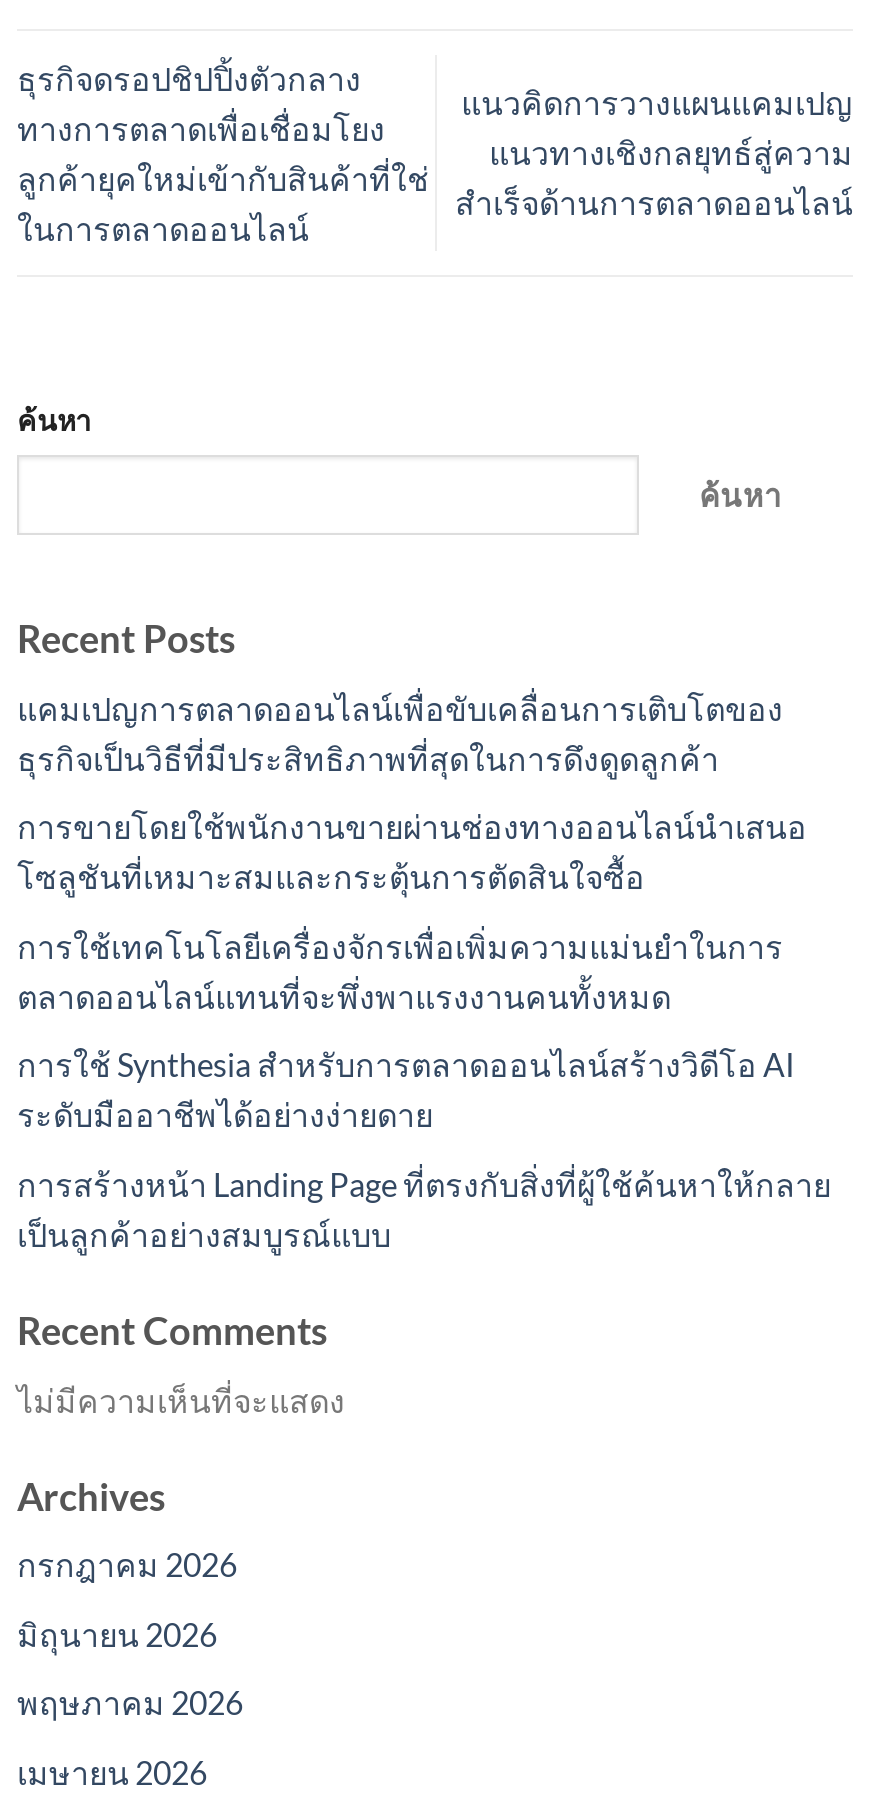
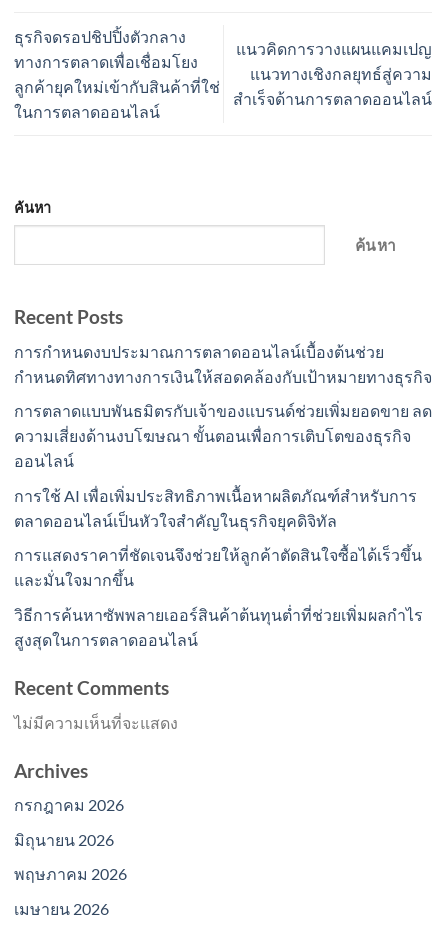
- แคมเปญการตลาดออนไลน์เพื่อขับเคลื่อนการเติบโตของ
- ธุรกิจเป็นวิธีที่มีประสิทธิภาพที่สุดในการดึงดูดลูกค้า
+ การกำหนดงบประมาณการตลาดออนไลน์เบื้องต้นช่วย
+ กำหนดทิศทางทางการเงินให้สอดคล้องกับเป้าหมายทางธุรกิจ

- การขายโดยใช้พนักงานขายผ่านช่องทางออนไลน์นำเสนอ
- โซลูชันที่เหมาะสมและกระตุ้นการตัดสินใจซื้อ
+ การตลาดแบบพันธมิตรกับเจ้าของแบรนด์ช่วยเพิ่มยอดขาย ลด
+ ความเสี่ยงด้านงบโฆษณา ขั้นตอนเพื่อการเติบโตของธุรกิจ
+ ออนไลน์

- การใช้เทคโนโลยีเครื่องจักรเพื่อเพิ่มความแม่นยำในการ
- ตลาดออนไลน์แทนที่จะพึ่งพาแรงงานคนทั้งหมด
+ การใช้ AI เพื่อเพิ่มประสิทธิภาพเนื้อหาผลิตภัณฑ์สำหรับการ
+ ตลาดออนไลน์เป็นหัวใจสำคัญในธุรกิจยุคดิจิทัล

- การใช้ Synthesia สำหรับการตลาดออนไลน์สร้างวิดีโอ AI
- ระดับมืออาชีพได้อย่างง่ายดาย
+ การแสดงราคาที่ชัดเจนจึงช่วยให้ลูกค้าตัดสินใจซื้อได้เร็วขึ้น
+ และมั่นใจมากขึ้น

- การสร้างหน้า Landing Page ที่ตรงกับสิ่งที่ผู้ใช้ค้นหาให้กลาย
- เป็นลูกค้าอย่างสมบูรณ์แบบ
+ วิธีการค้นหาซัพพลายเออร์สินค้าต้นทุนต่ำที่ช่วยเพิ่มผลกำไร
+ สูงสุดในการตลาดออนไลน์
